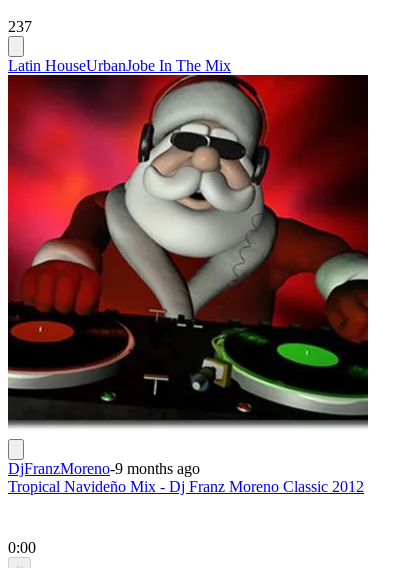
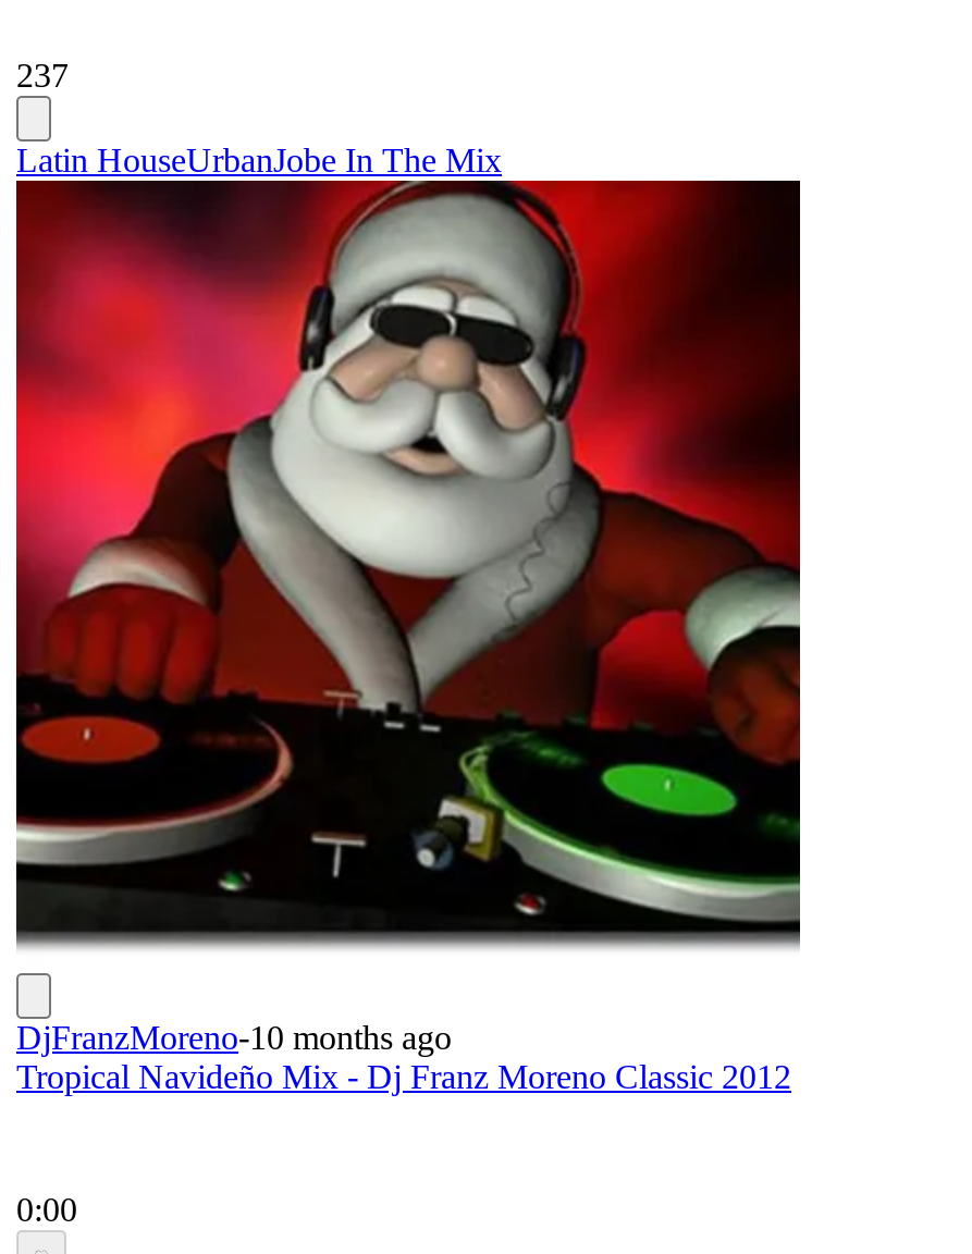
- DjFranzMoreno-9 months ago
+ DjFranzMoreno-10 months ago
